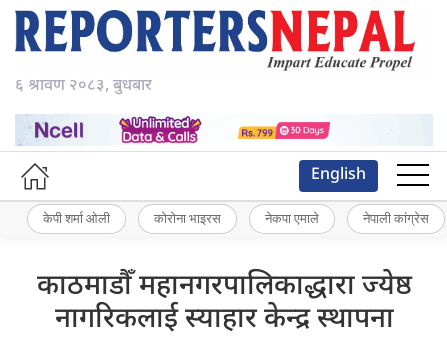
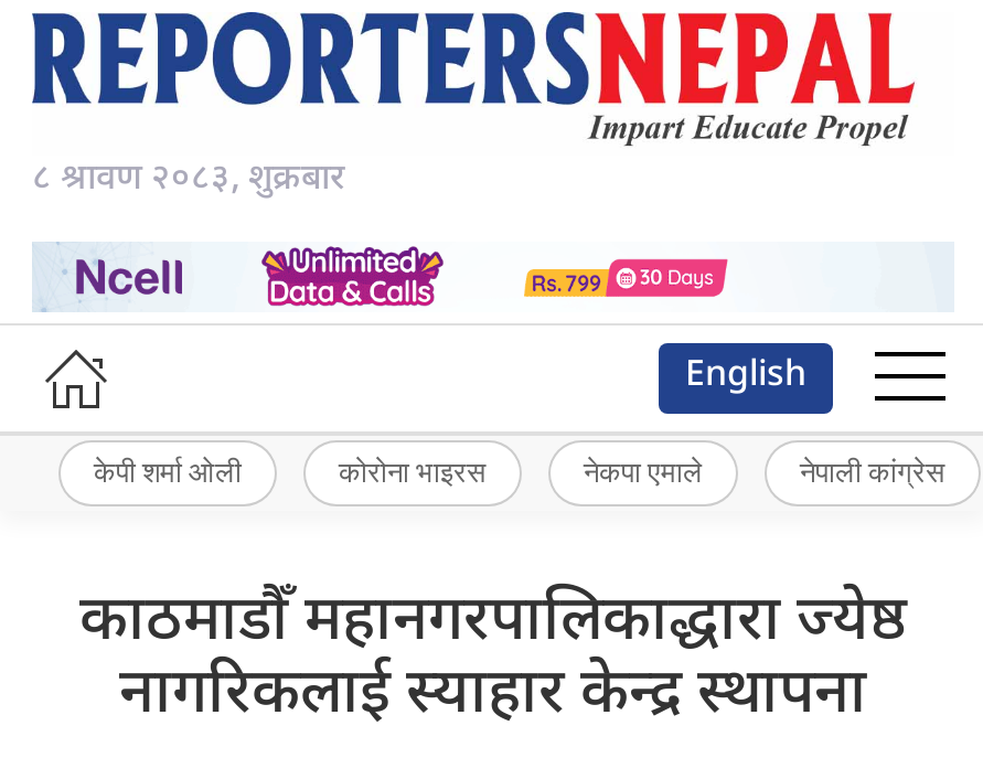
- ६ श्रावण २०८३, बुधबार
+ ८ श्रावण २०८३, शुक्रबार
